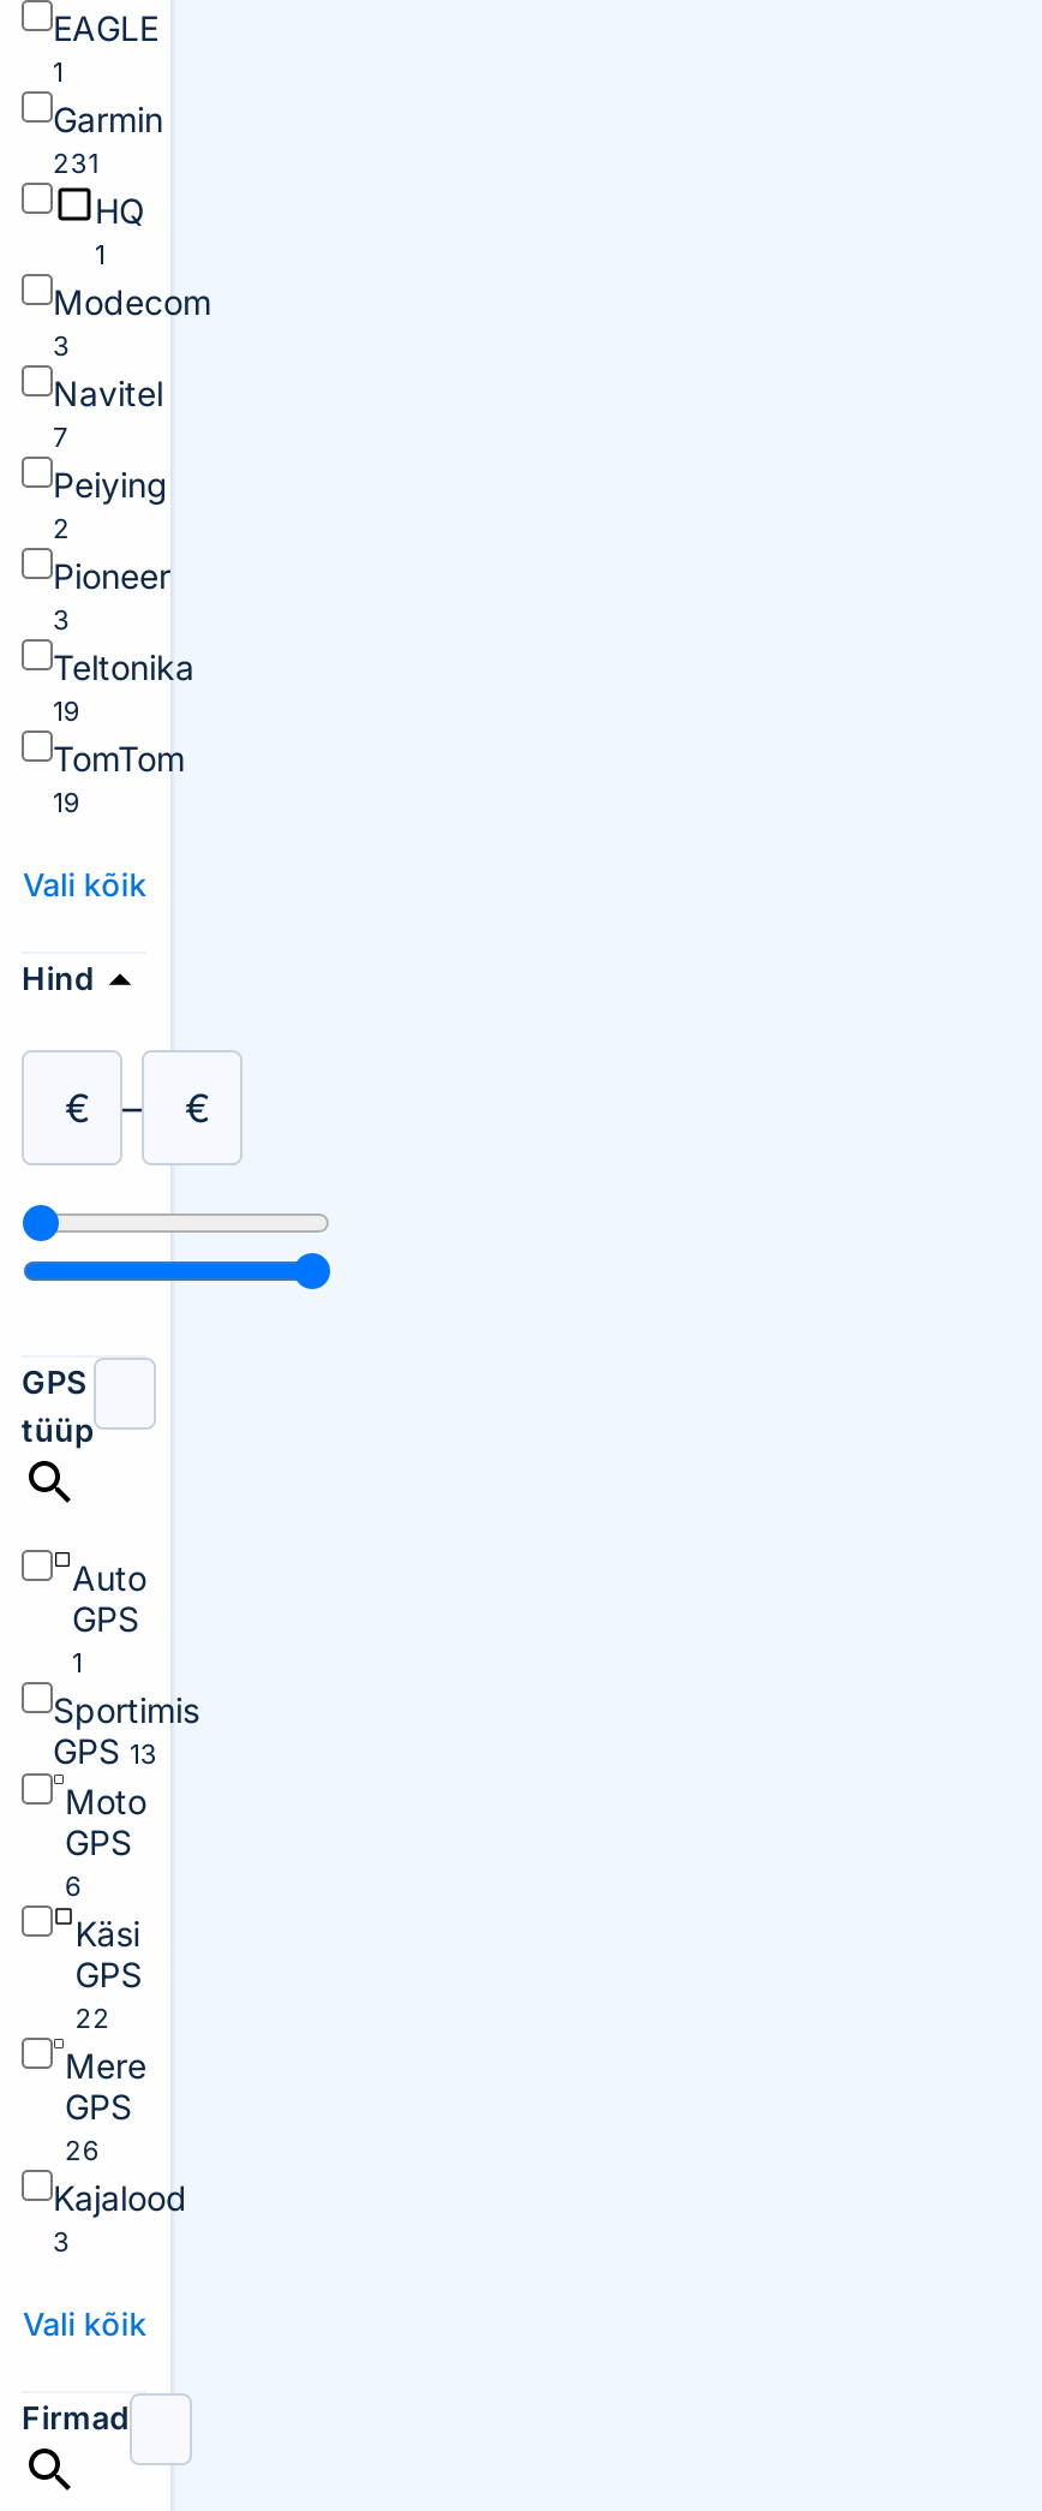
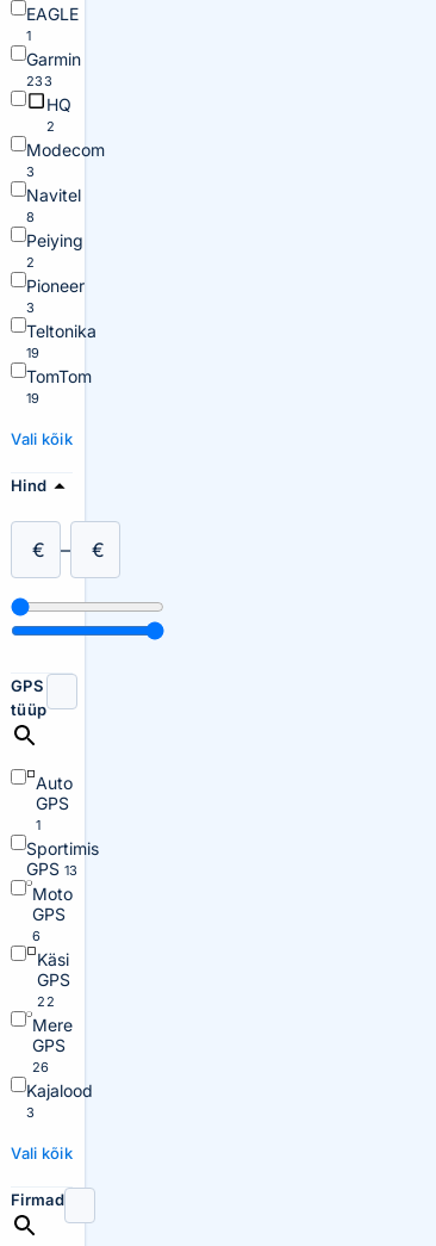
- 231
+ 233

- 1
+ 2

- 7
+ 8
